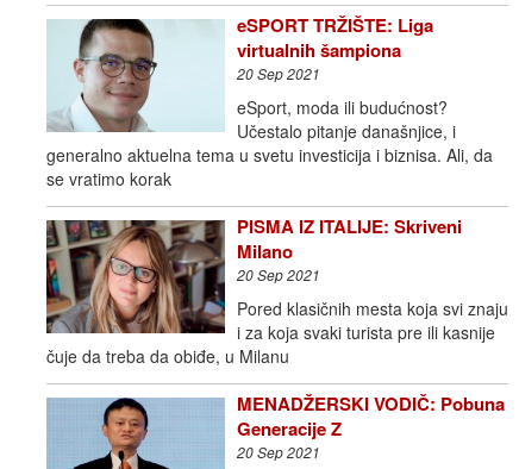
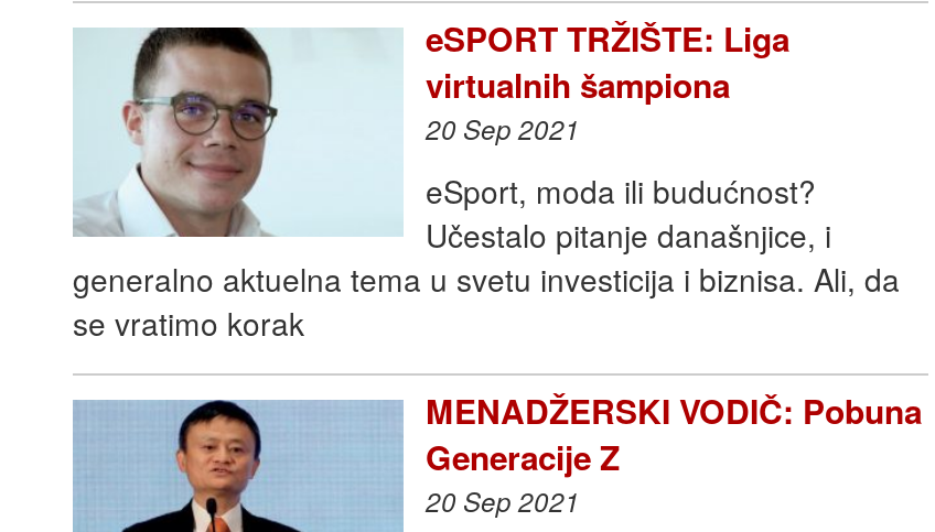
- [image]
- PISMA IZ ITALIJE: Skriveni
- Milano
- 20 Sep 2021
- Pored klasičnih mesta koja svi znaju
- i za koja svaki turista pre ili kasnije
- čuje da treba da obiđe, u Milanu
